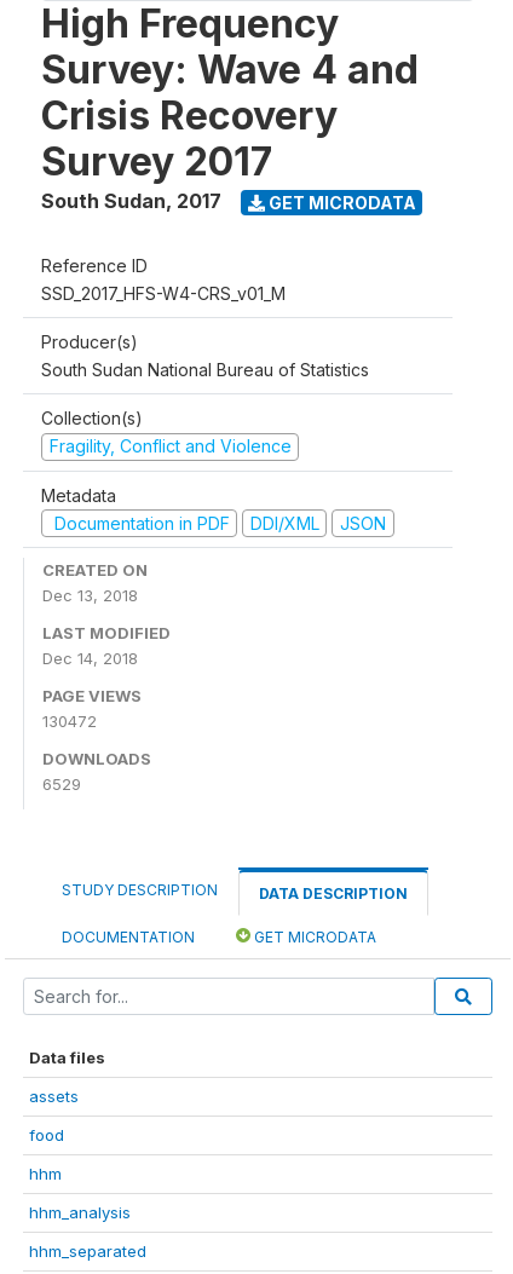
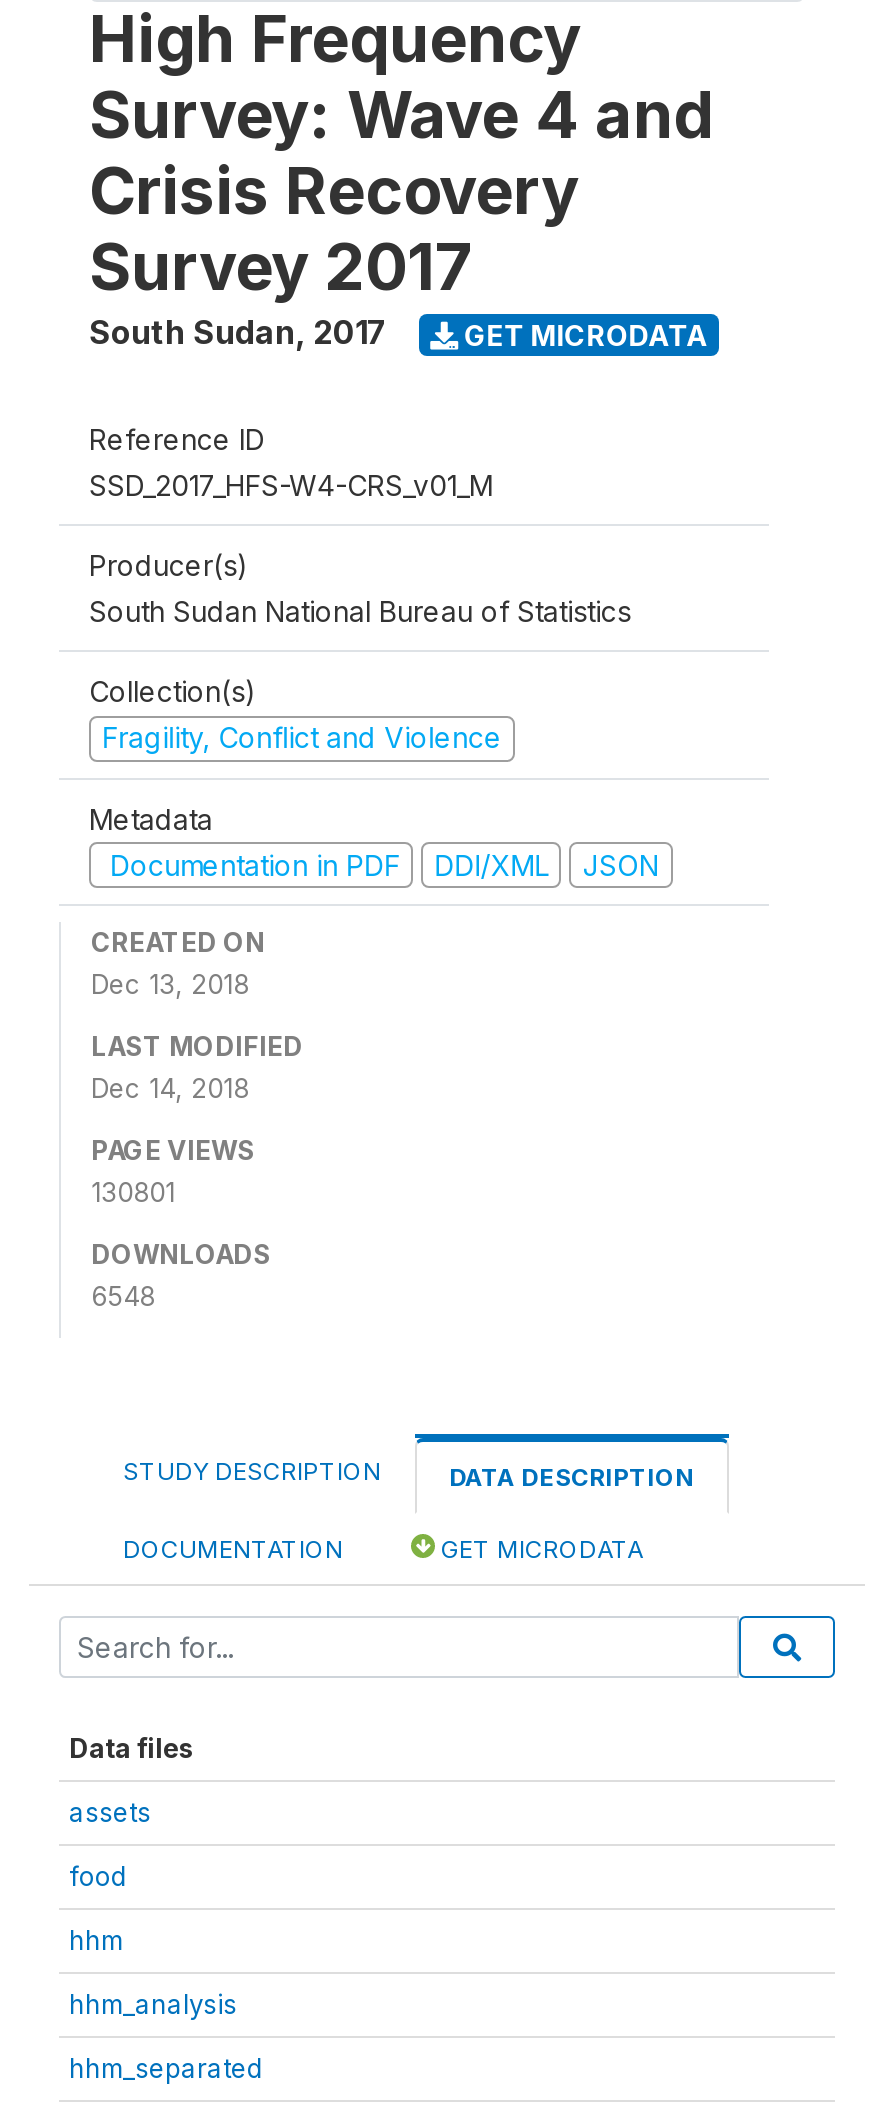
- 130472
+ 130801

- 6529
+ 6548
